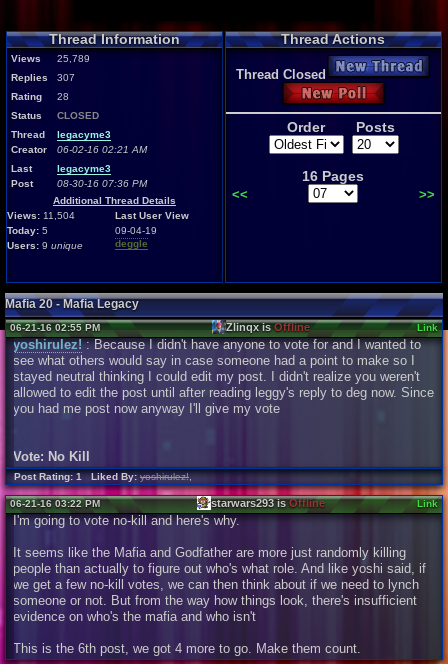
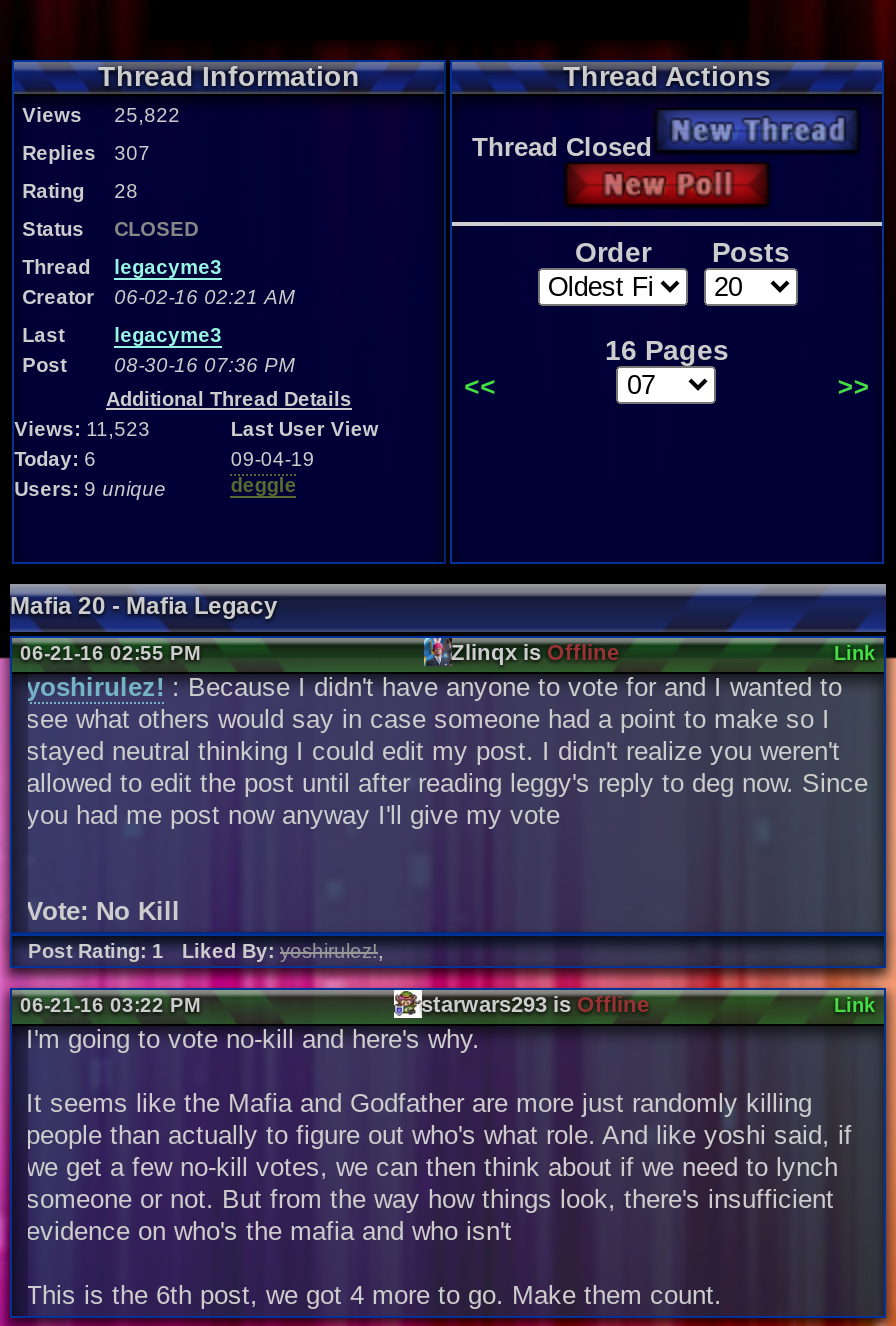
- Views 25,789
+ Views 25,822

- Views: 11,504
+ Views: 11,523

- Today: 5
+ Today: 6
